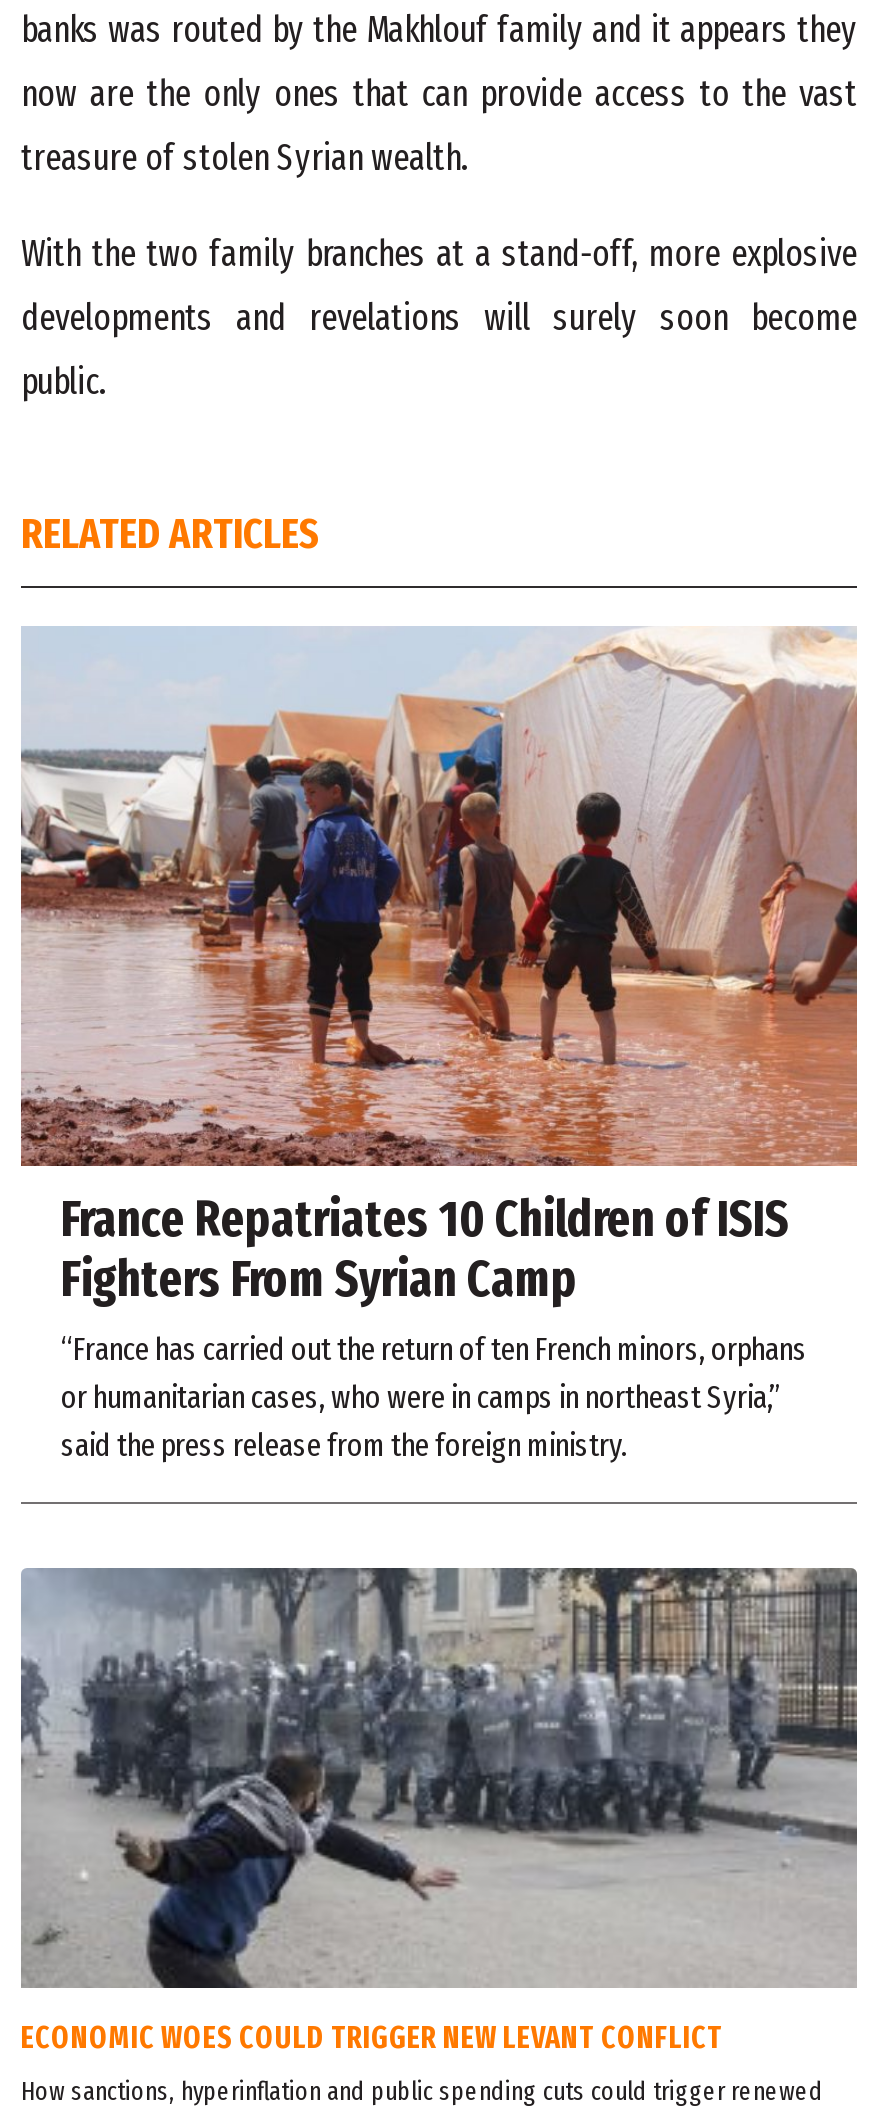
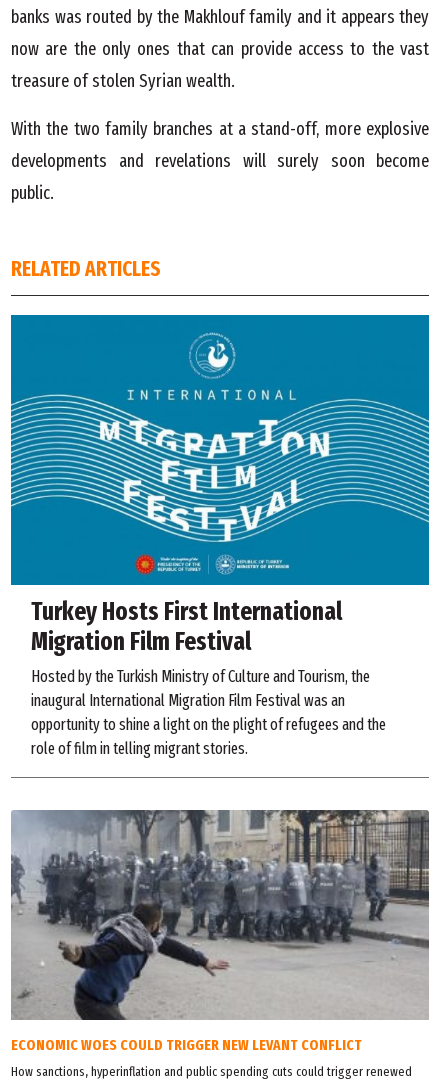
- [image]
- France Repatriates 10 Children of ISIS
- Fighters From Syrian Camp
- “France has carried out the return of ten French minors, orphans
- or humanitarian cases, who were in camps in northeast Syria,”
- said the press release from the foreign ministry.
+ [image]
+ Turkey Hosts First International
+ Migration Film Festival
+ Hosted by the Turkish Ministry of Culture and Tourism, the
+ inaugural International Migration Film Festival was an
+ opportunity to shine a light on the plight of refugees and the
+ role of film in telling migrant stories.
